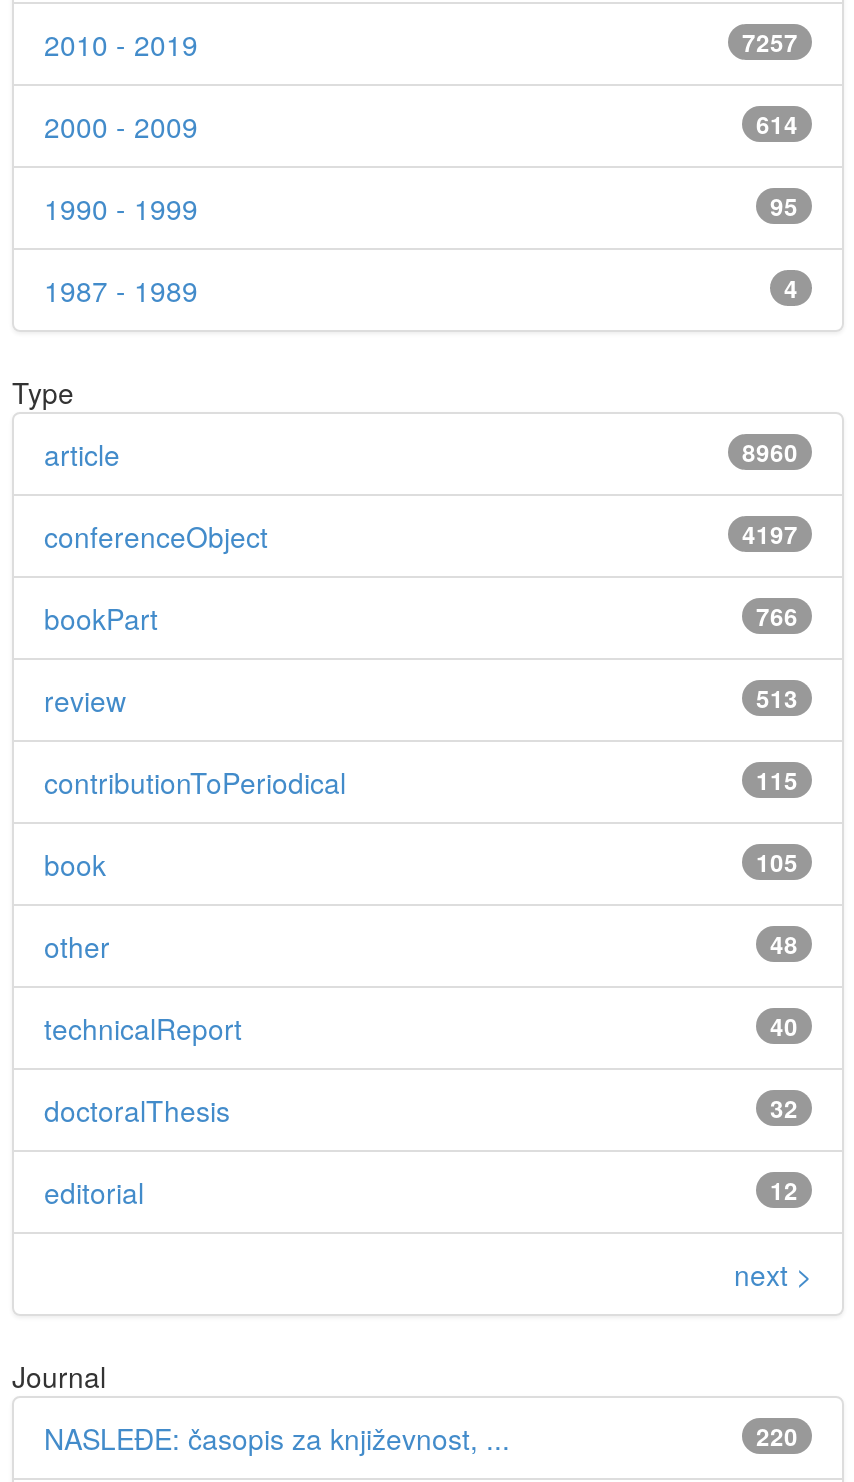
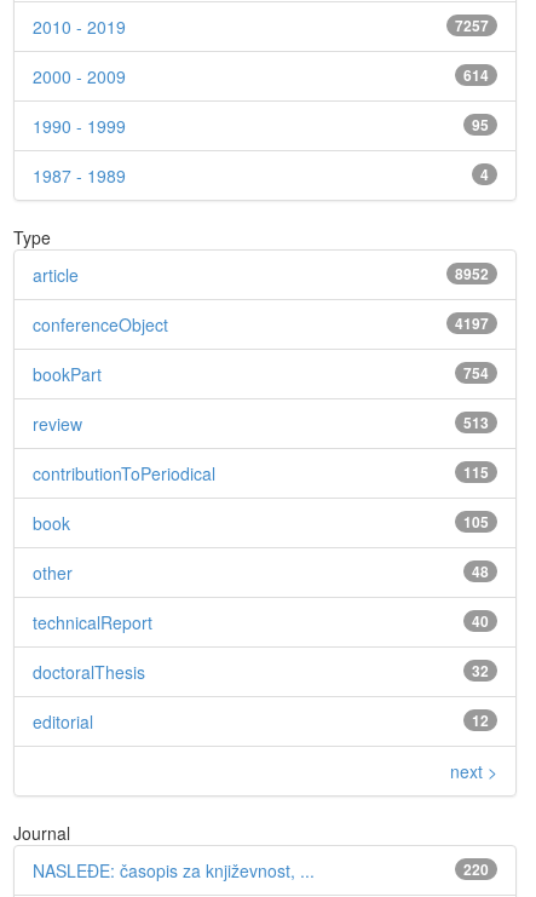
- 8960
+ 8952

- 766
+ 754
